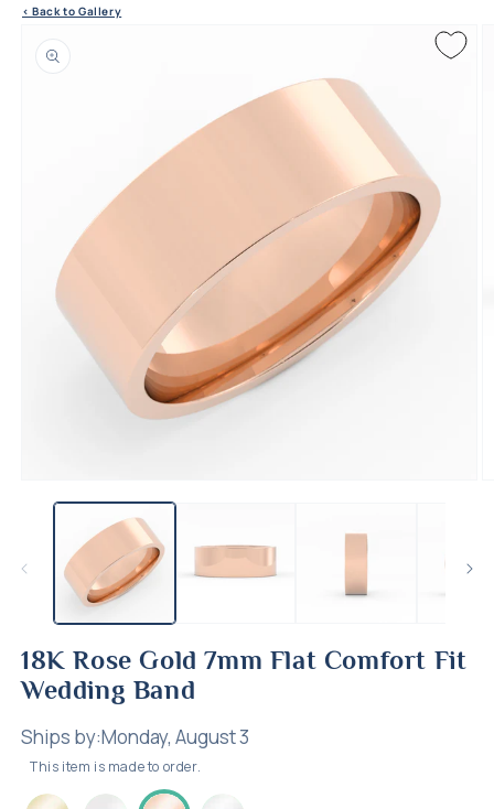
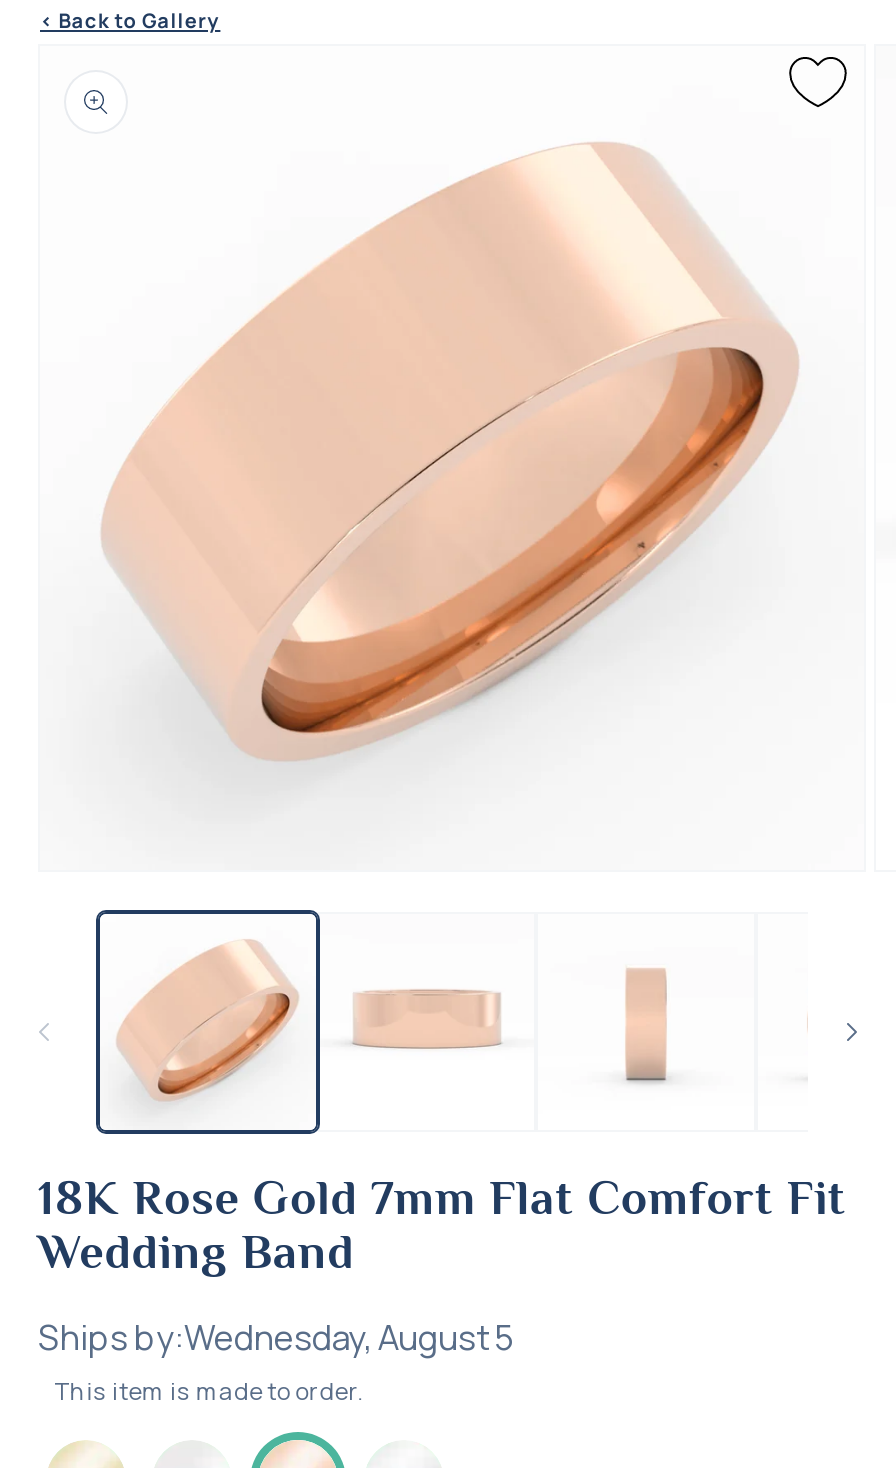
- Ships by:Monday, August 3
+ Ships by:Wednesday, August 5
